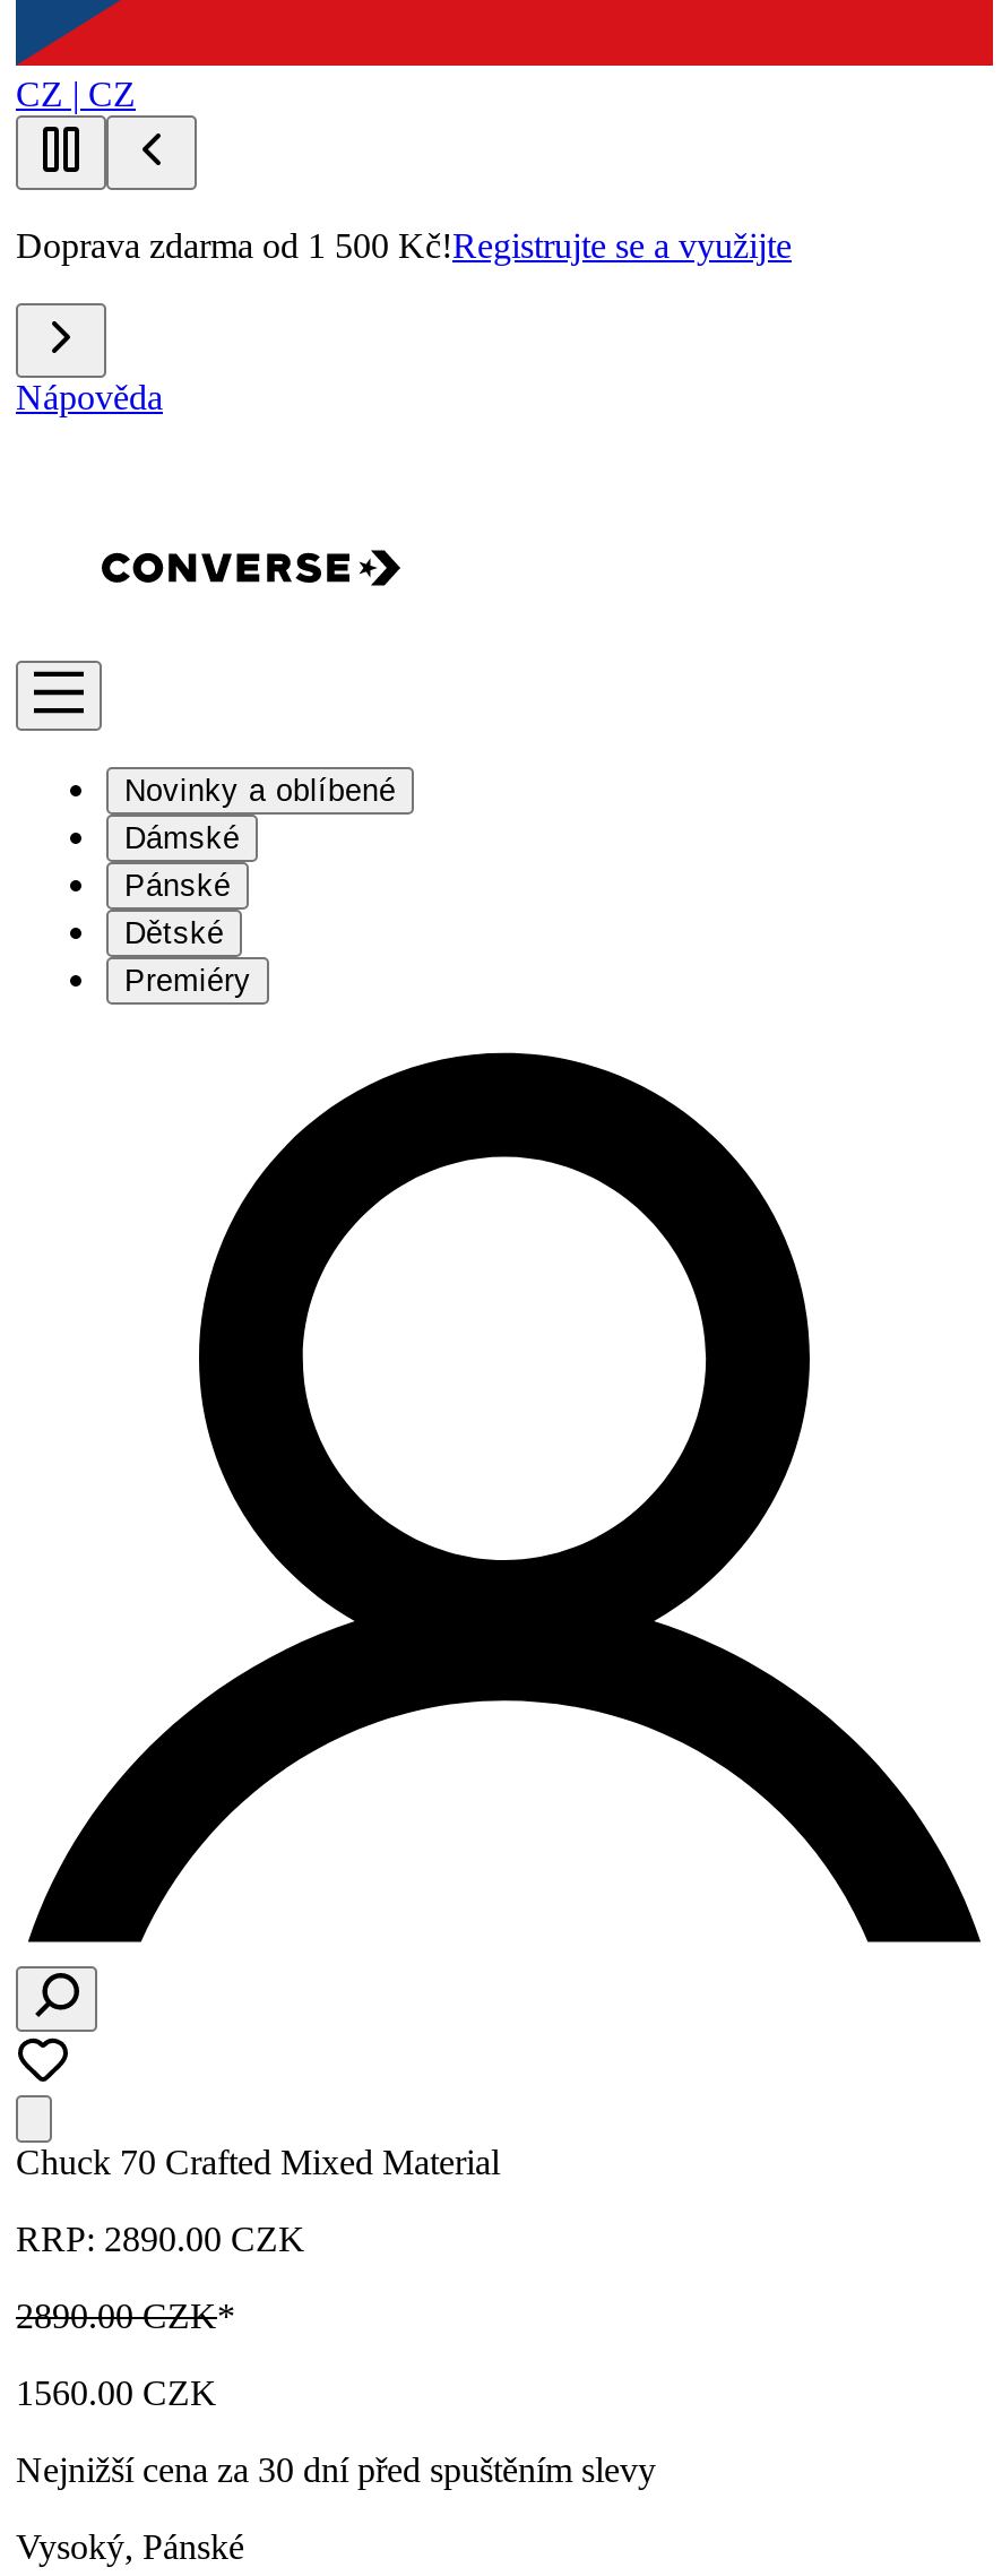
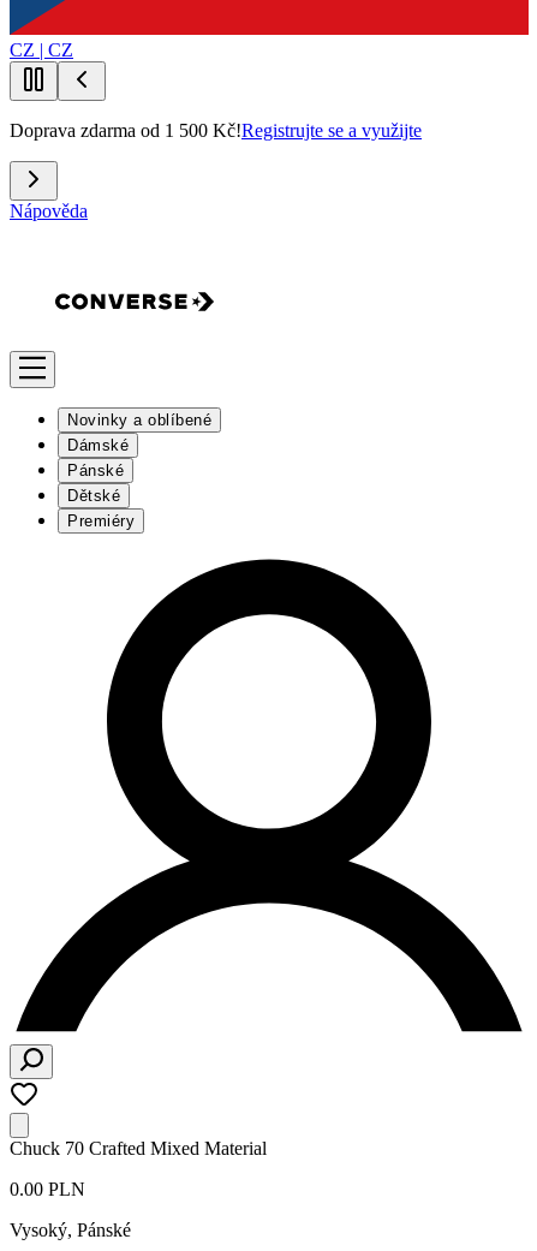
- RRP: 2890.00 CZK
- 2890.00 CZK*
- 1560.00 CZK
- Nejnižší cena za 30 dní před spuštěním slevy
+ 0.00 PLN
